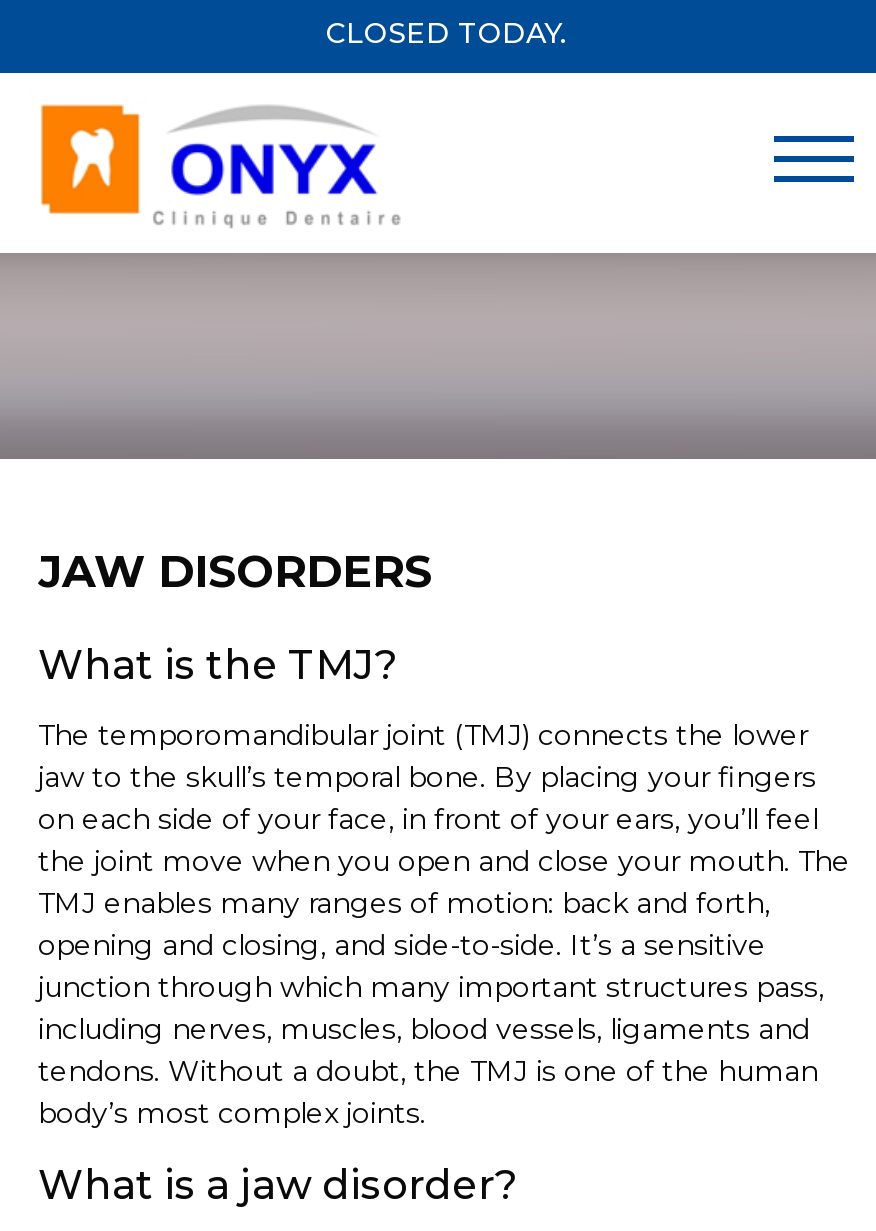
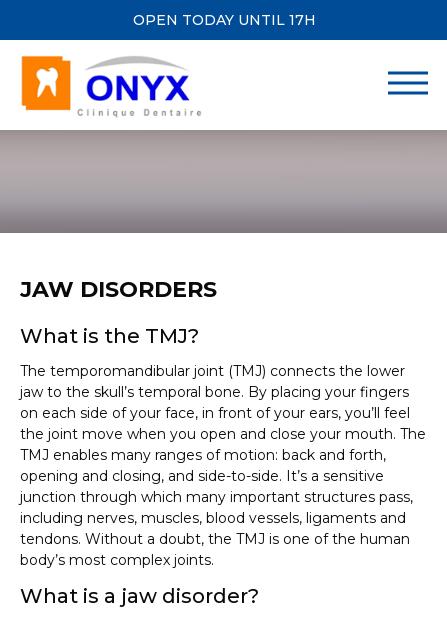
- CLOSED TODAY.
+ OPEN TODAY UNTIL 17H
